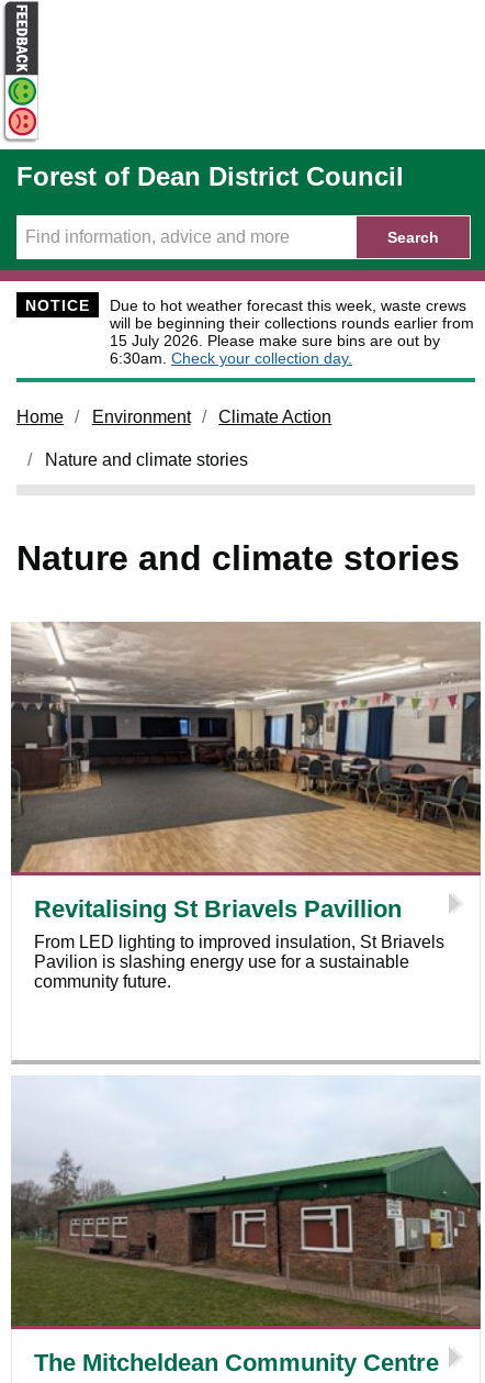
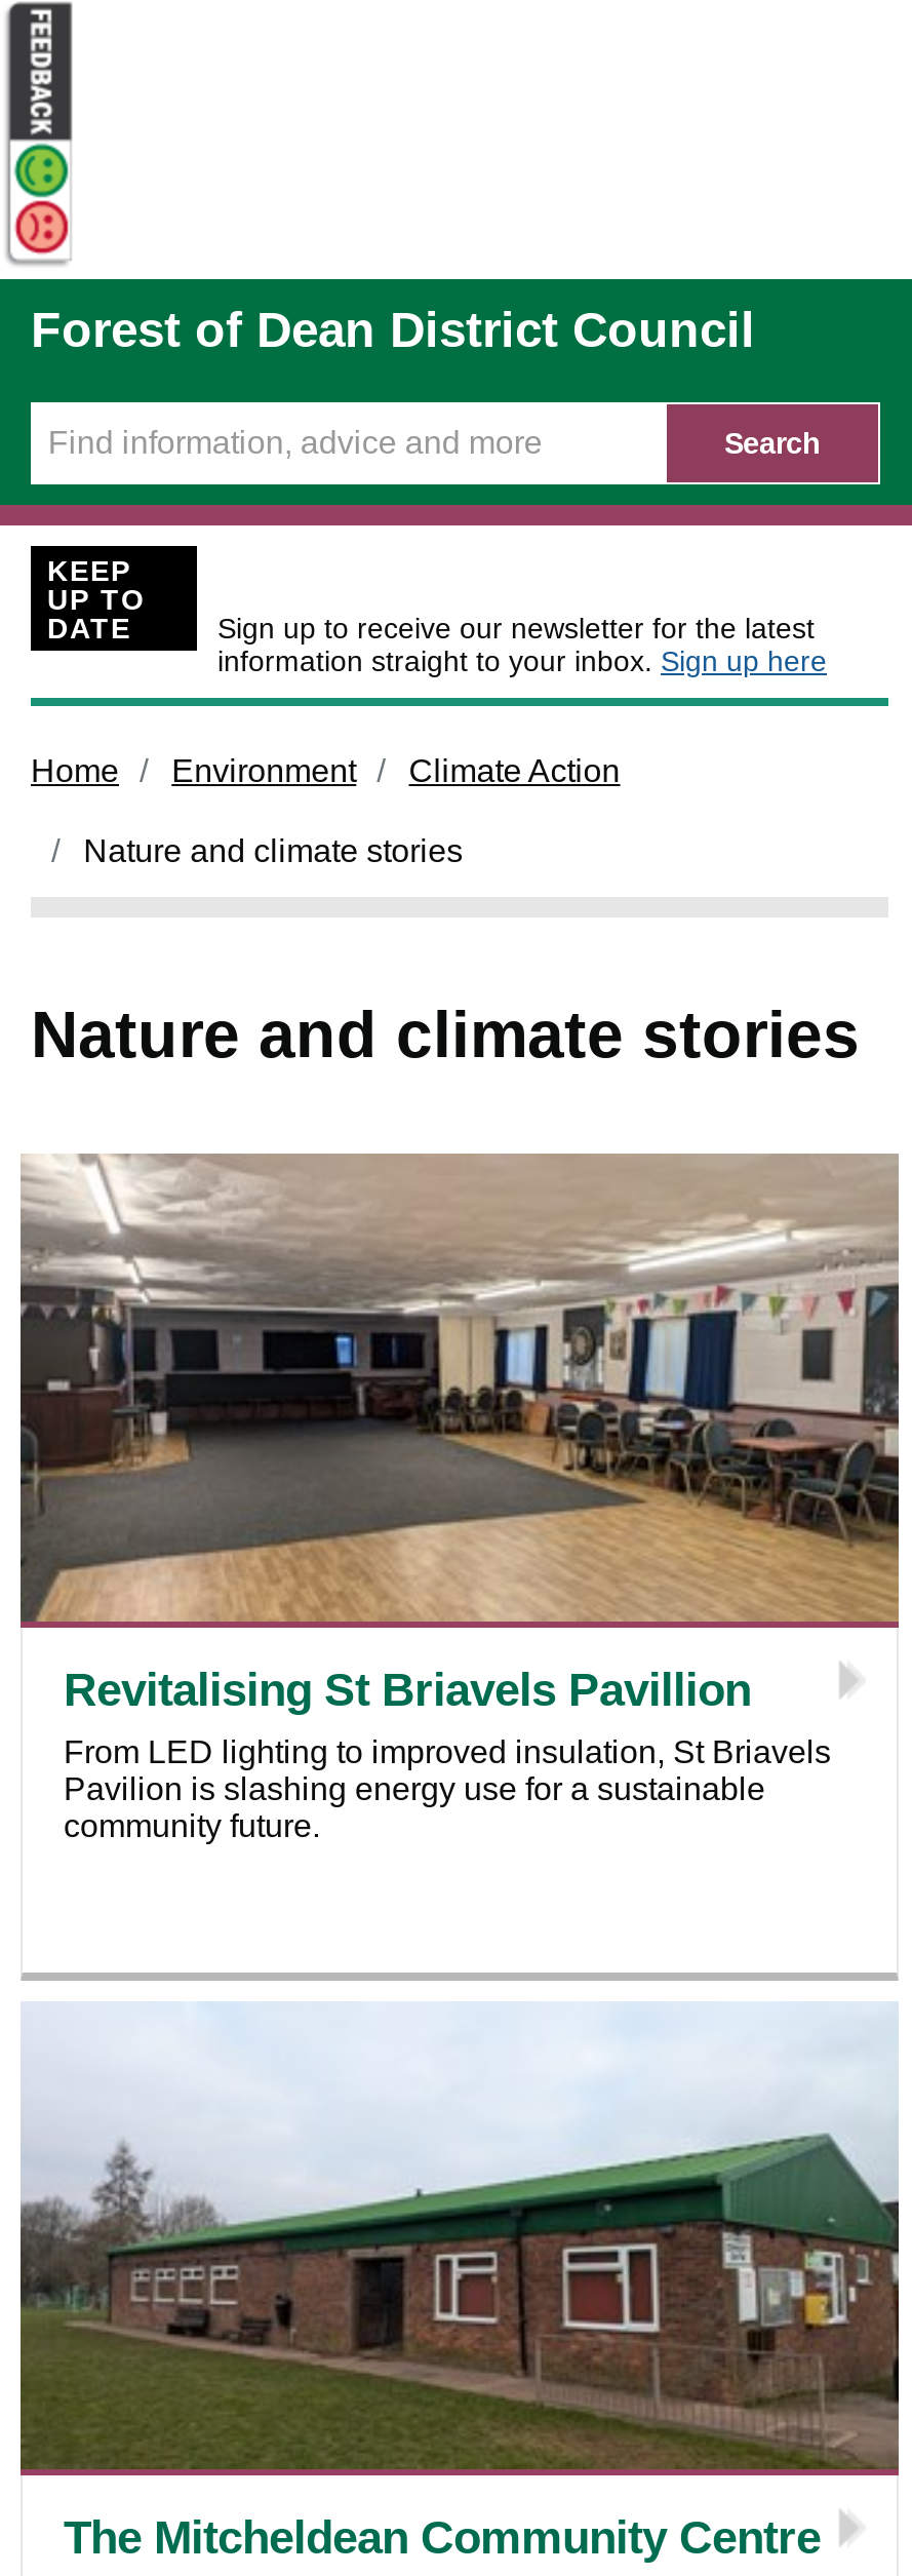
- NOTICE
- Due to hot weather forecast this week, waste crews
- will be beginning their collections rounds earlier from
- 15 July 2026. Please make sure bins are out by
- 6:30am. Check your collection day.
+ KEEP
+ UP TO
+ DATE
+ Sign up to receive our newsletter for the latest
+ information straight to your inbox. Sign up here
